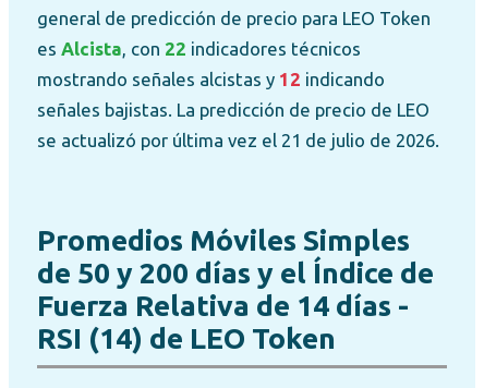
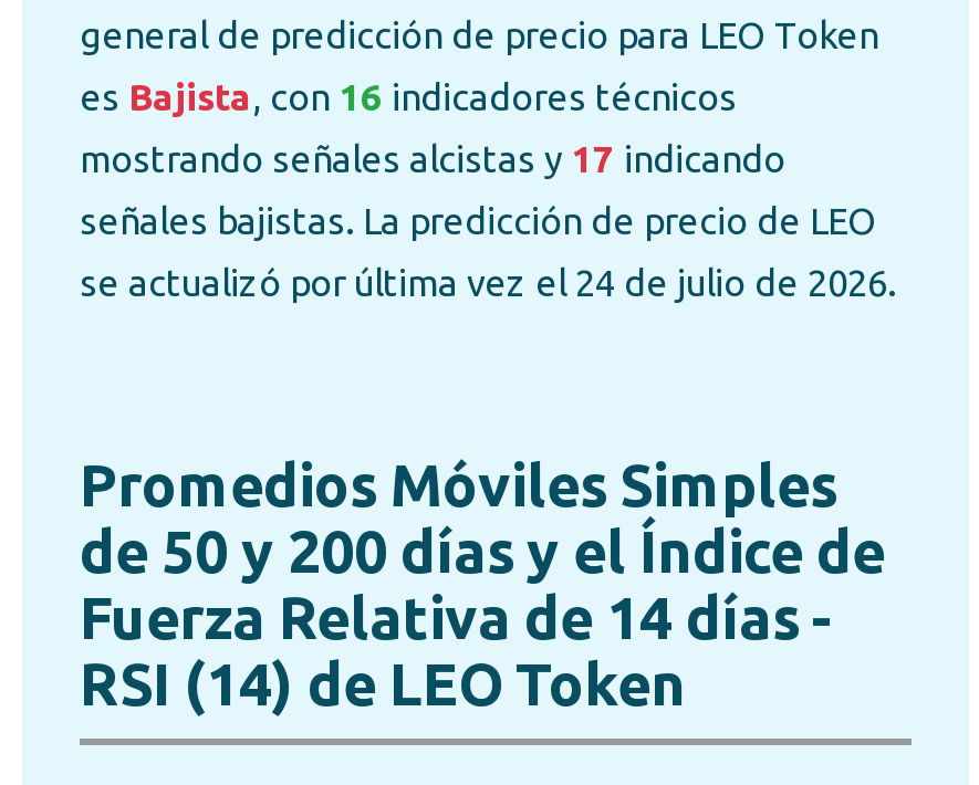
- es Alcista, con 22 indicadores técnicos
+ es Bajista, con 16 indicadores técnicos

- mostrando señales alcistas y 12 indicando
+ mostrando señales alcistas y 17 indicando

- se actualizó por última vez el 21 de julio de 2026.
+ se actualizó por última vez el 24 de julio de 2026.
